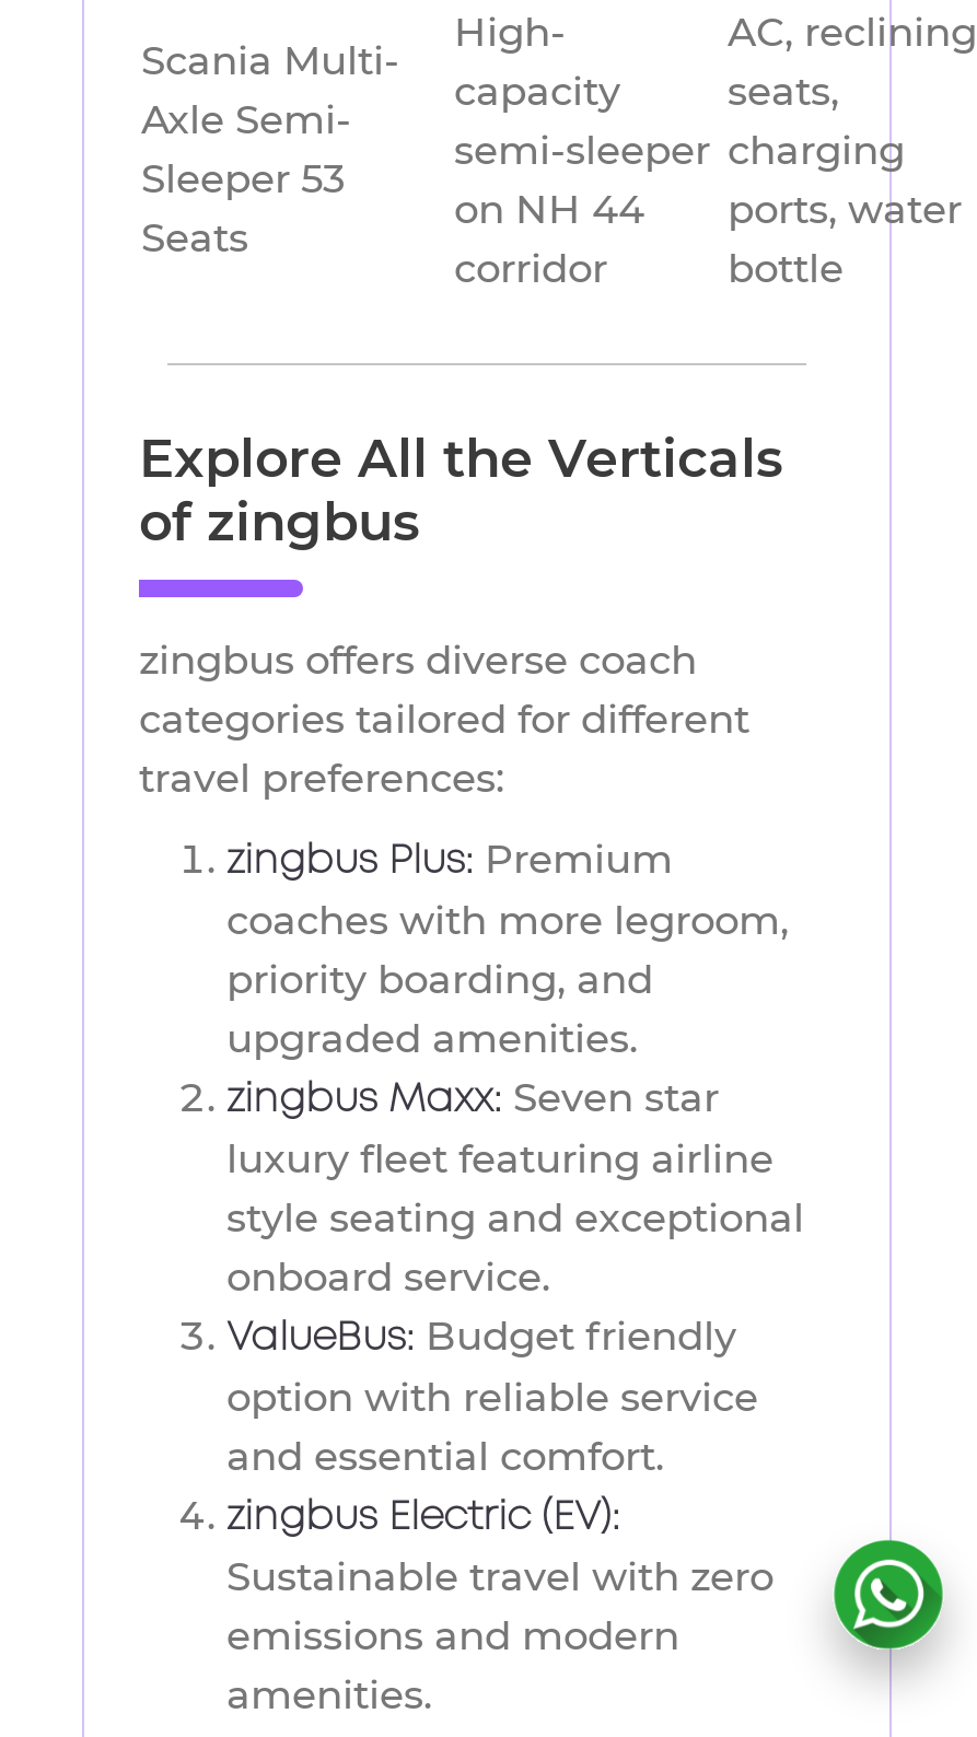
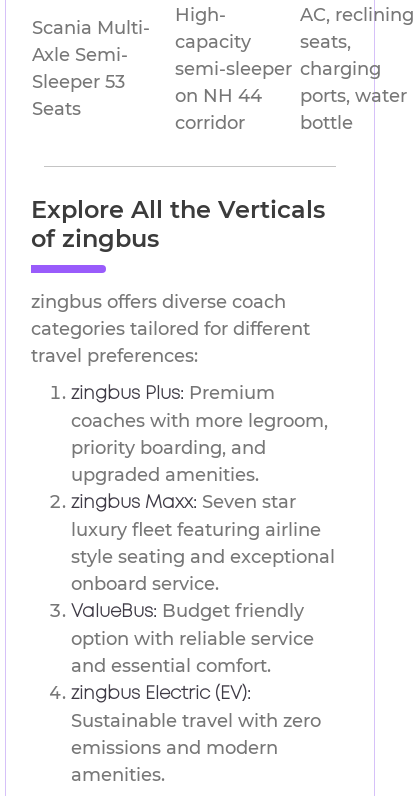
- [image]
